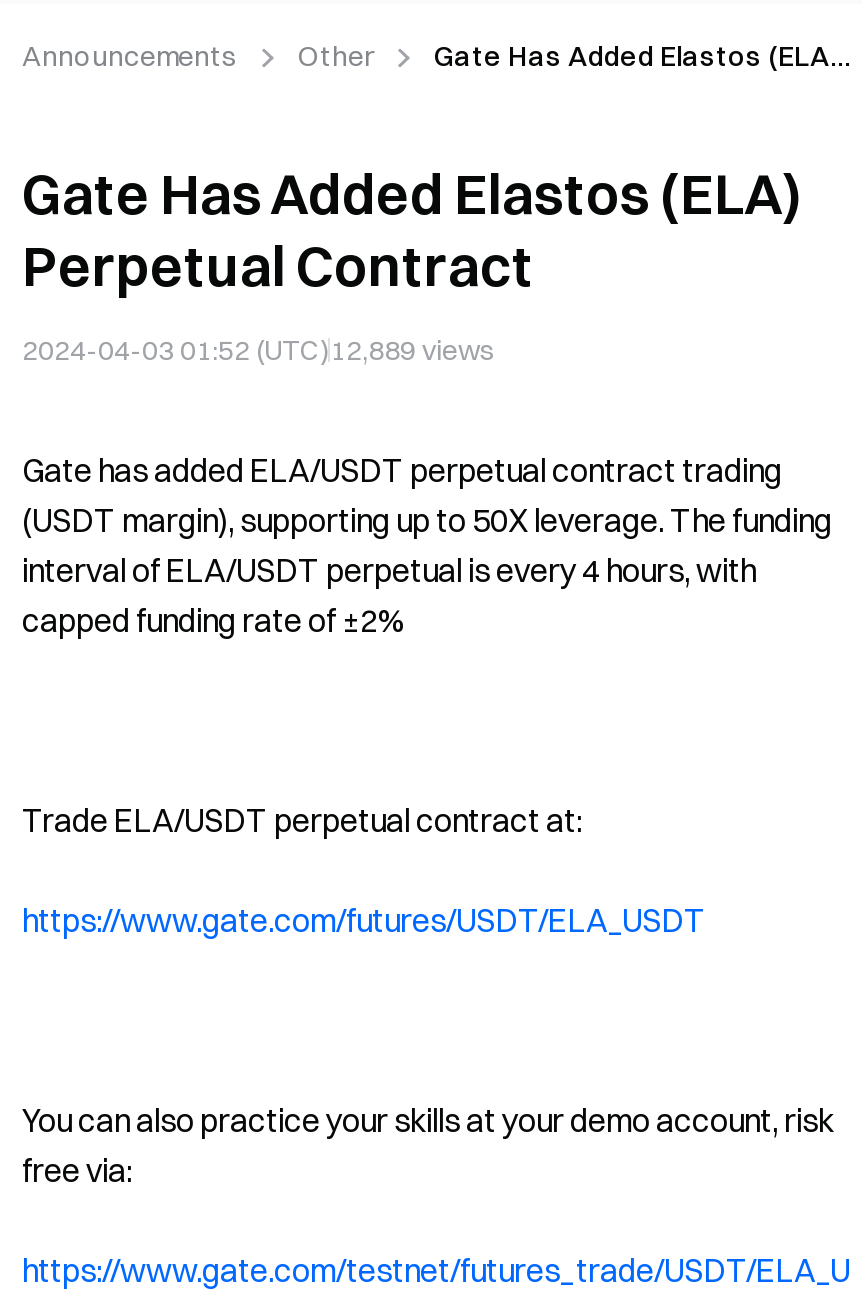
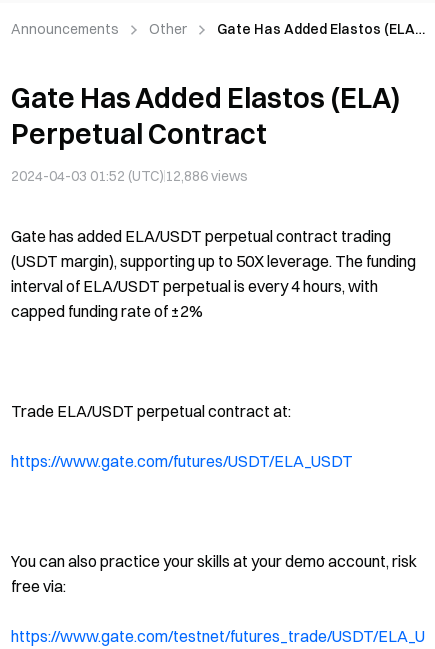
- 2024-04-03 01:52 (UTC)12,889 views
+ 2024-04-03 01:52 (UTC)12,886 views
